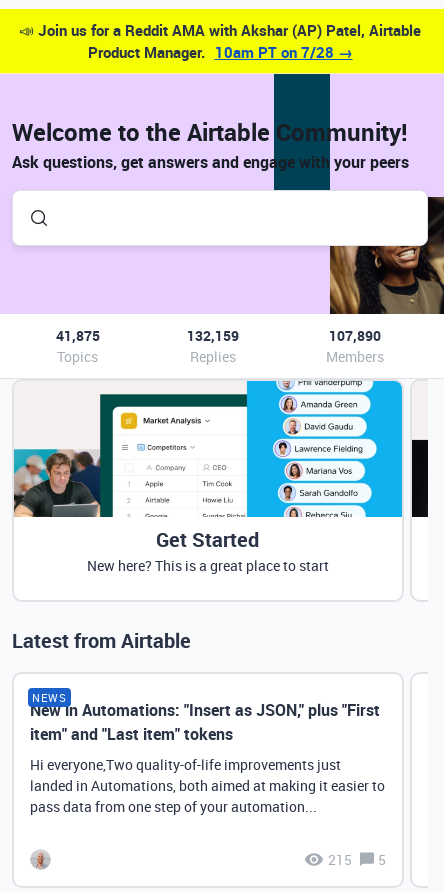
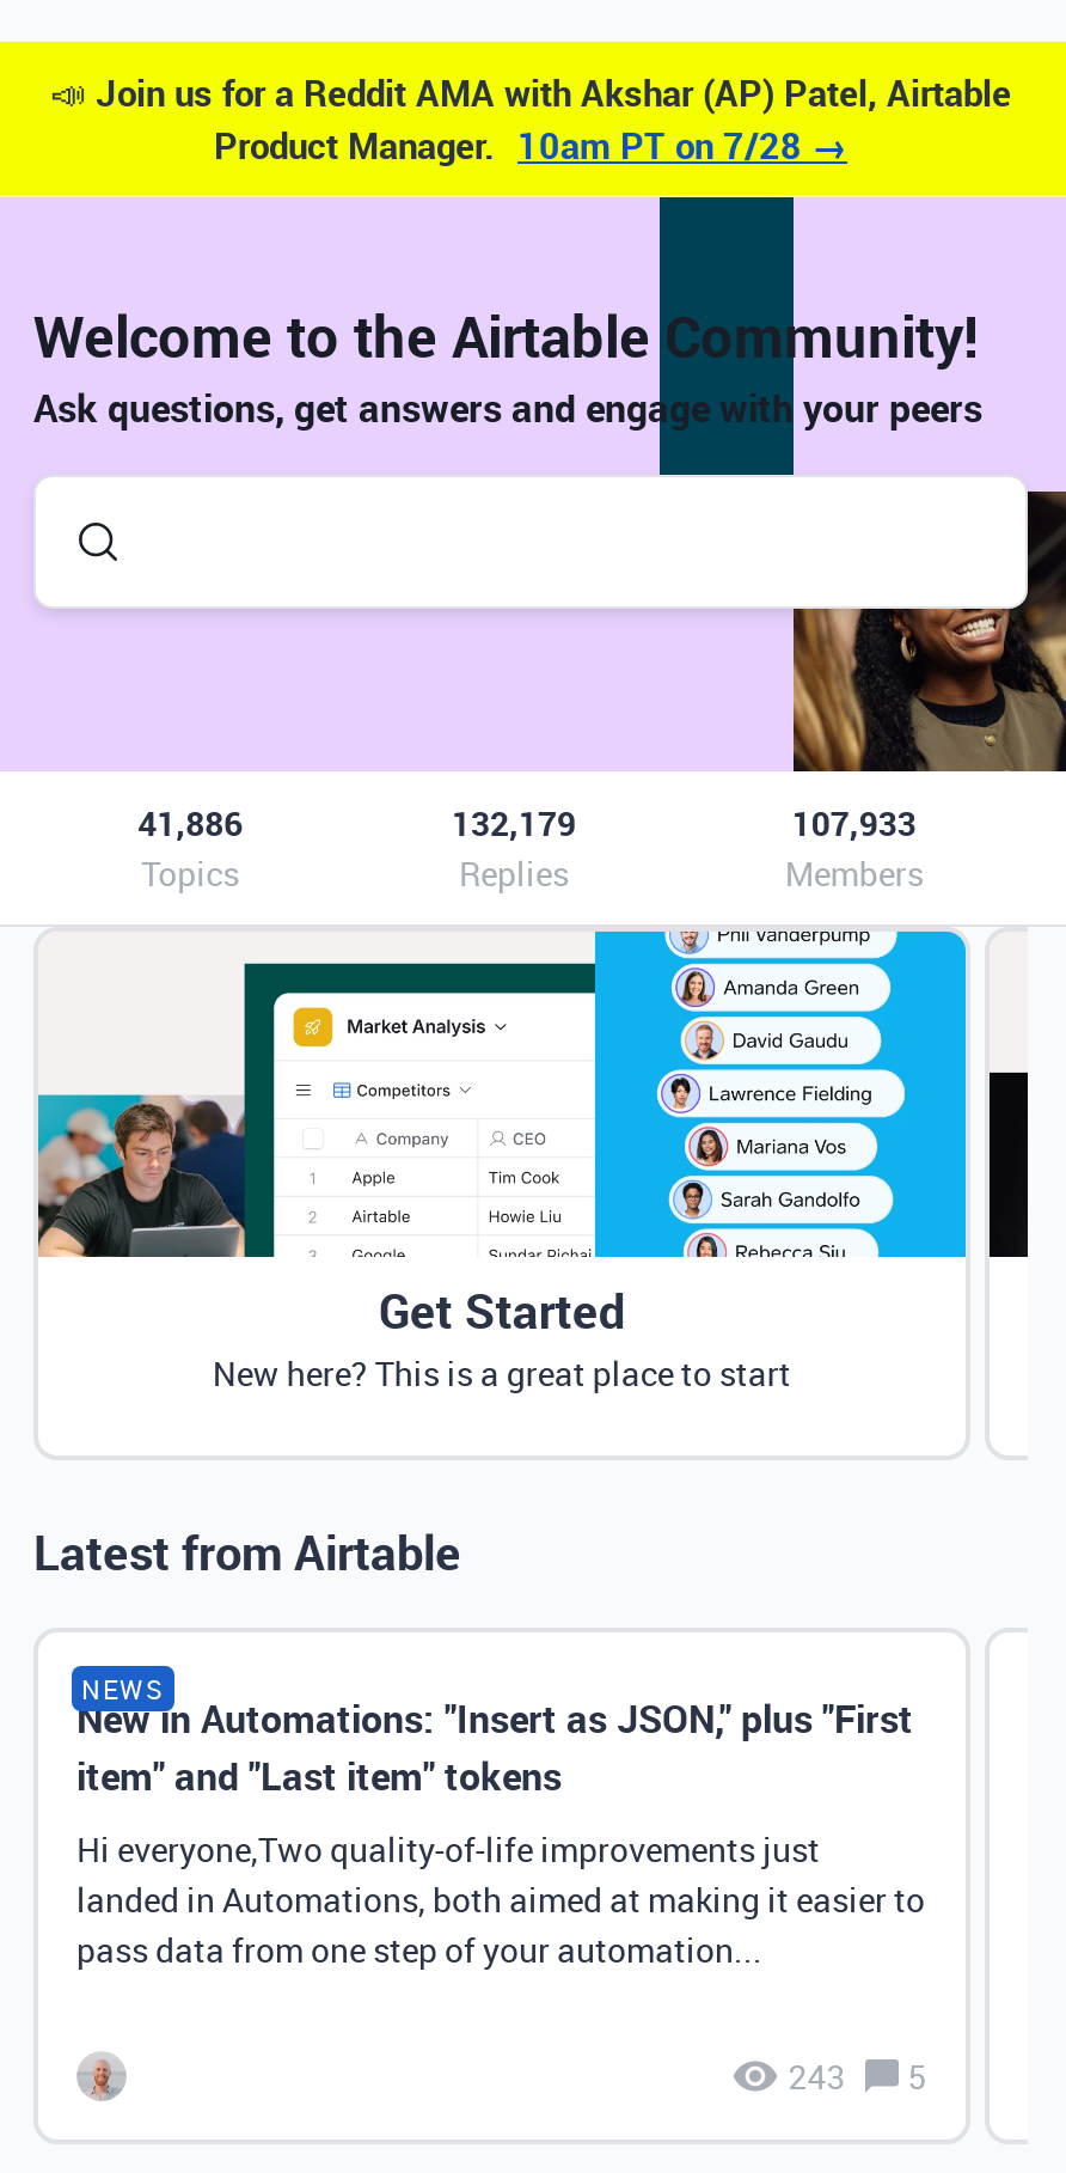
- 41,875
+ 41,886

- 132,159
+ 132,179

- 107,890
+ 107,933

- 215 5
+ 243 5
